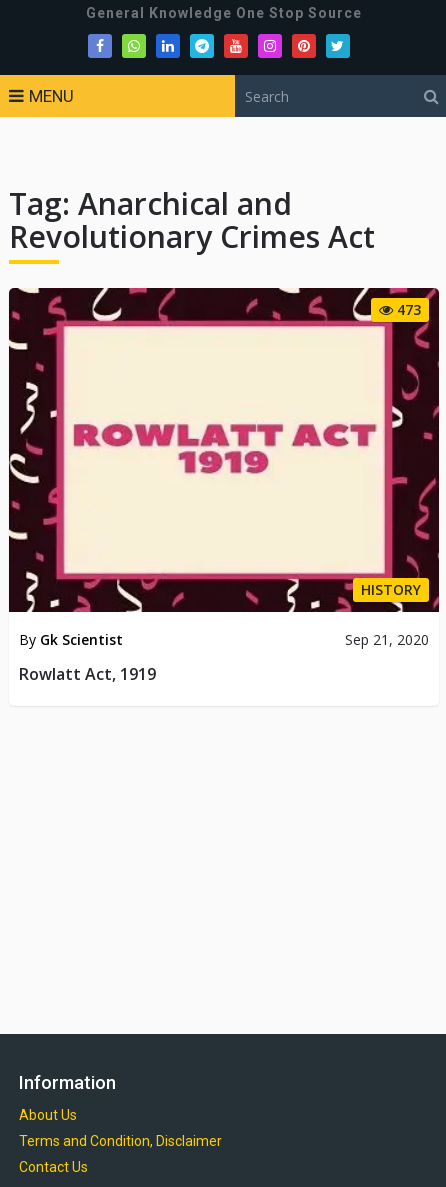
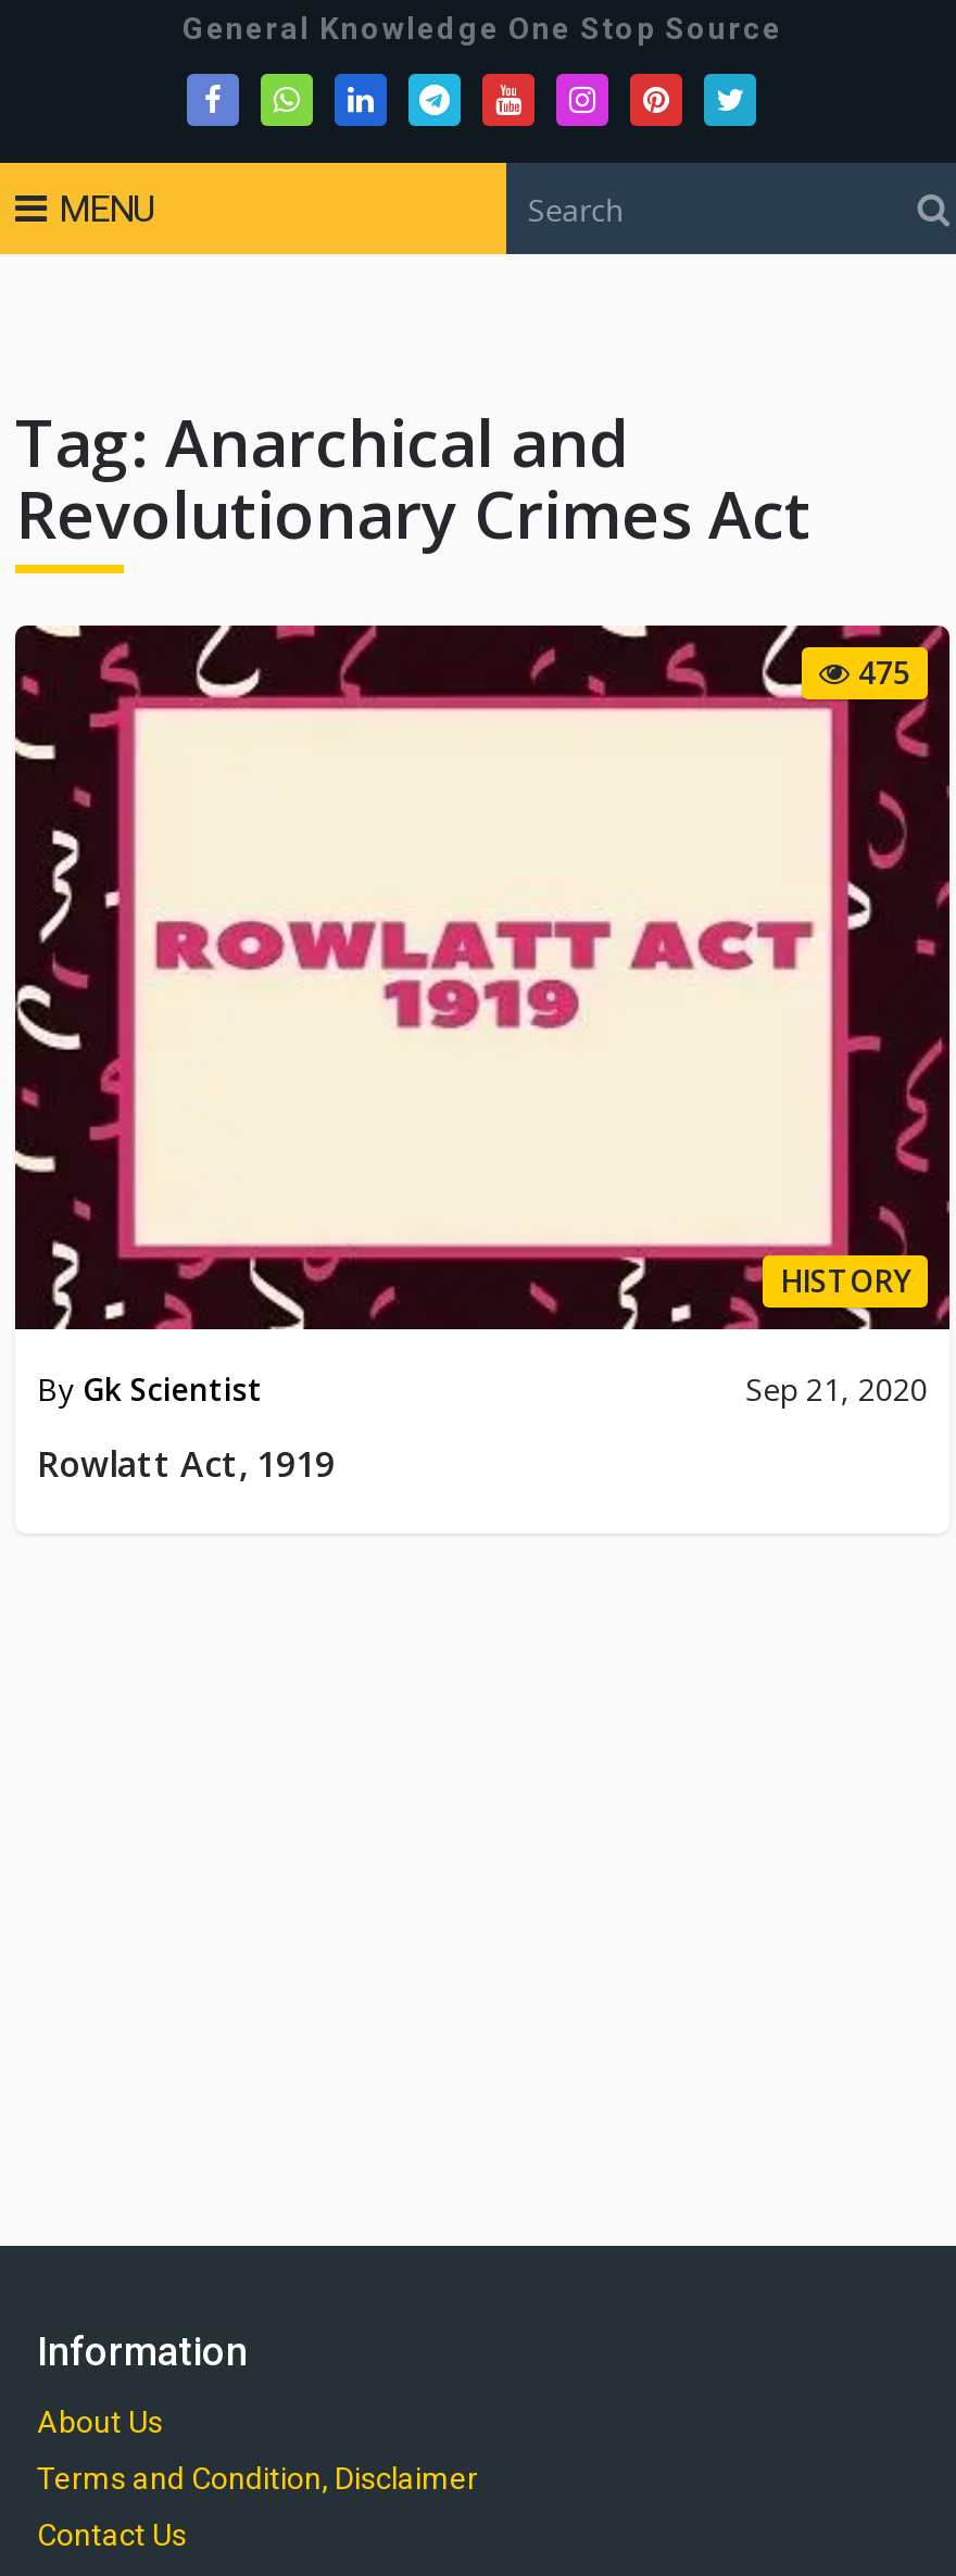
- 473
+ 475
